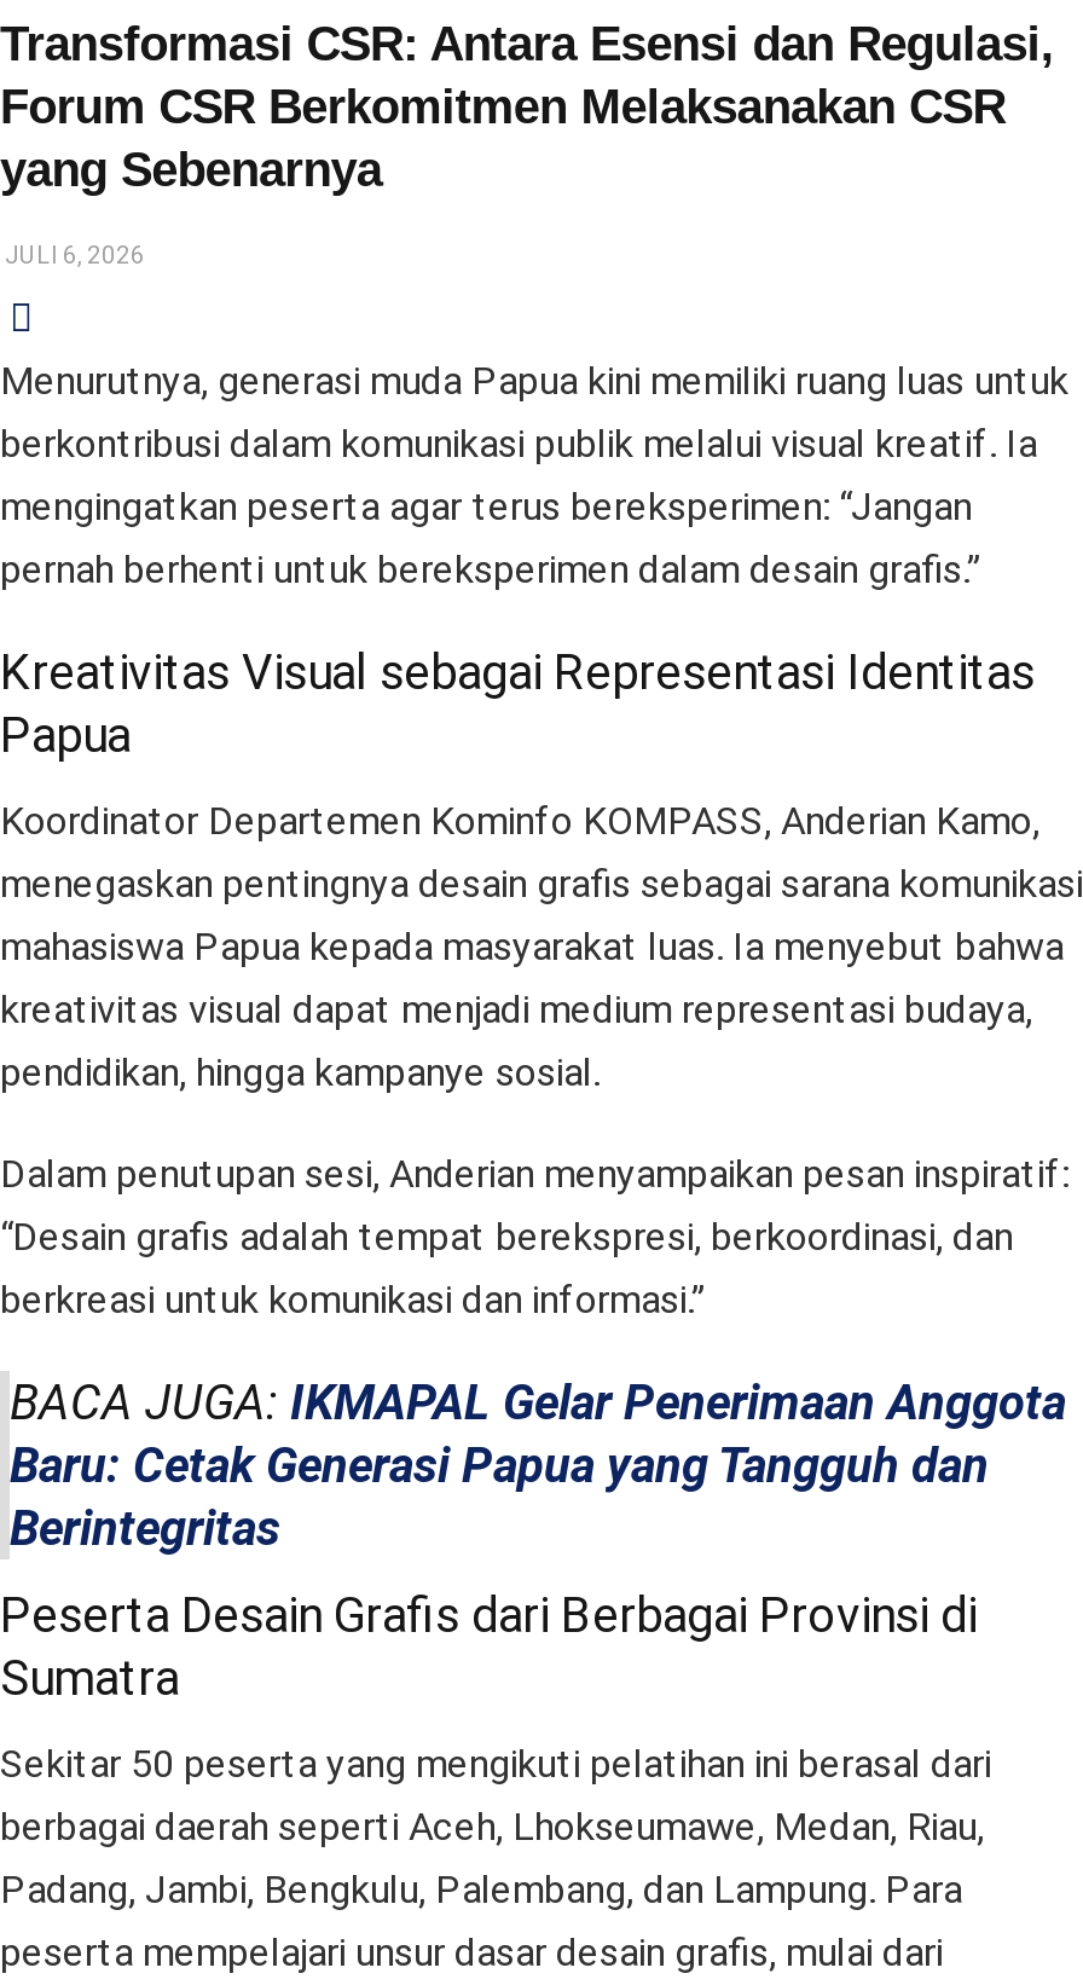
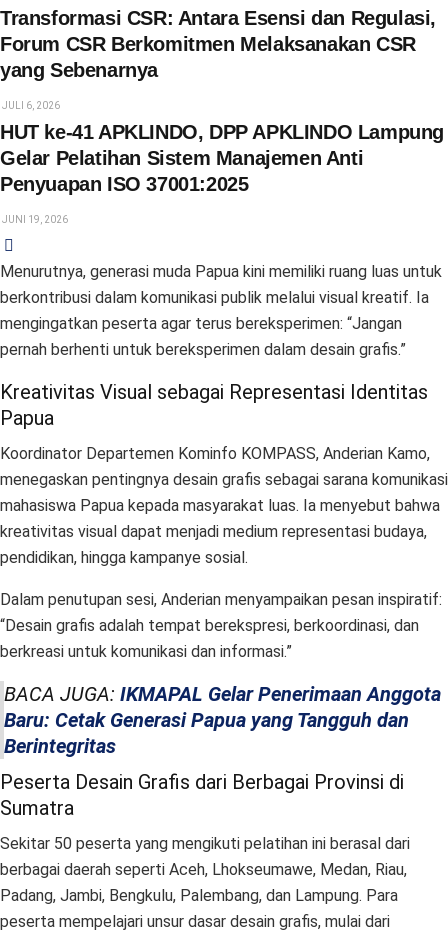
+ HUT ke-41 APKLINDO, DPP APKLINDO Lampung
+ Gelar Pelatihan Sistem Manajemen Anti
+ Penyuapan ISO 37001:2025
+ JUNI 19, 2026
